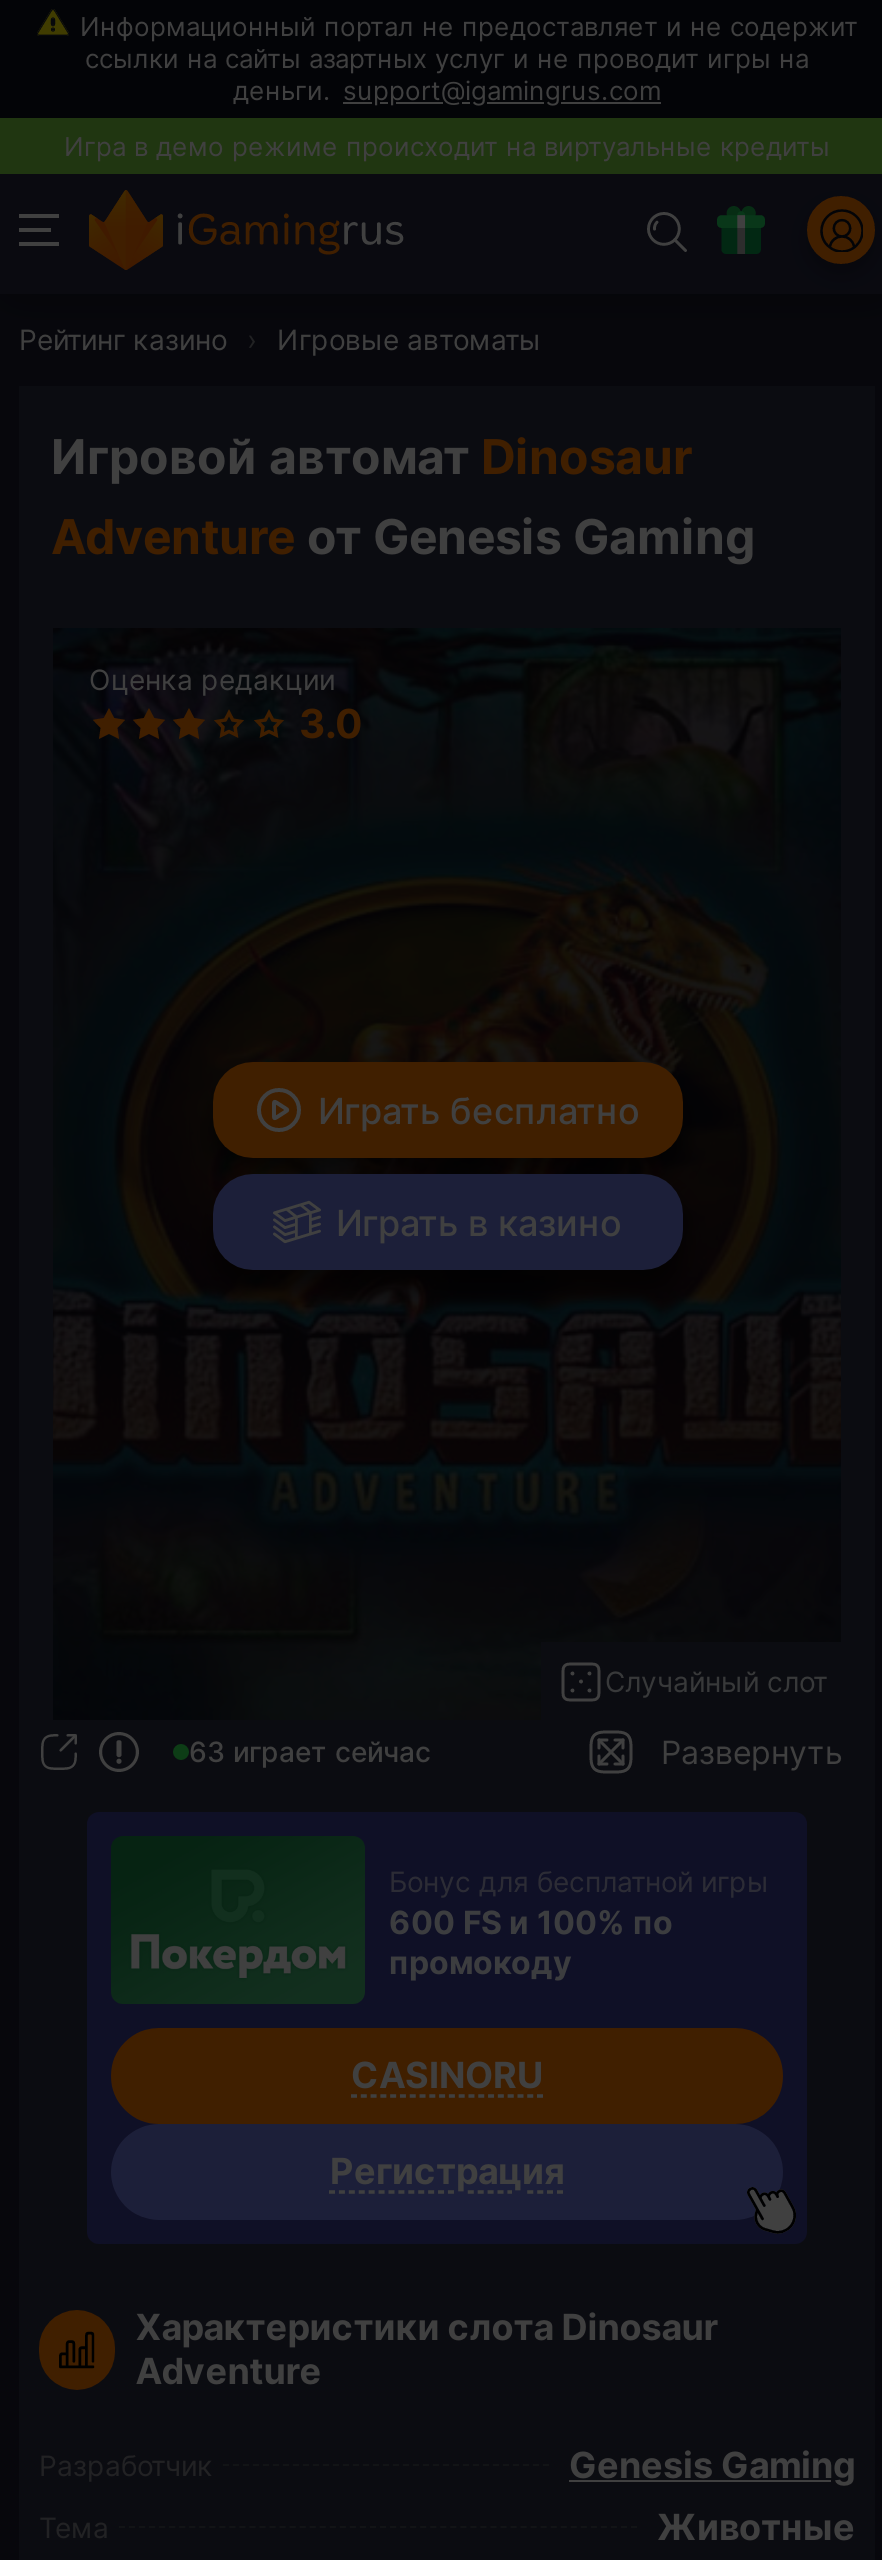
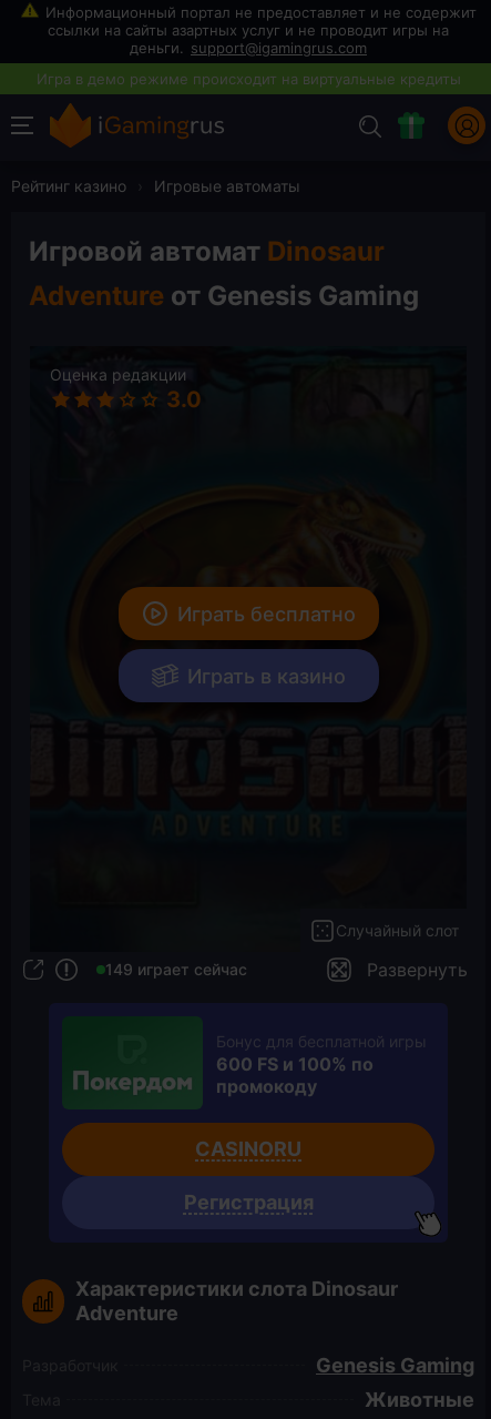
- 63 играет сейчас
+ 149 играет сейчас
